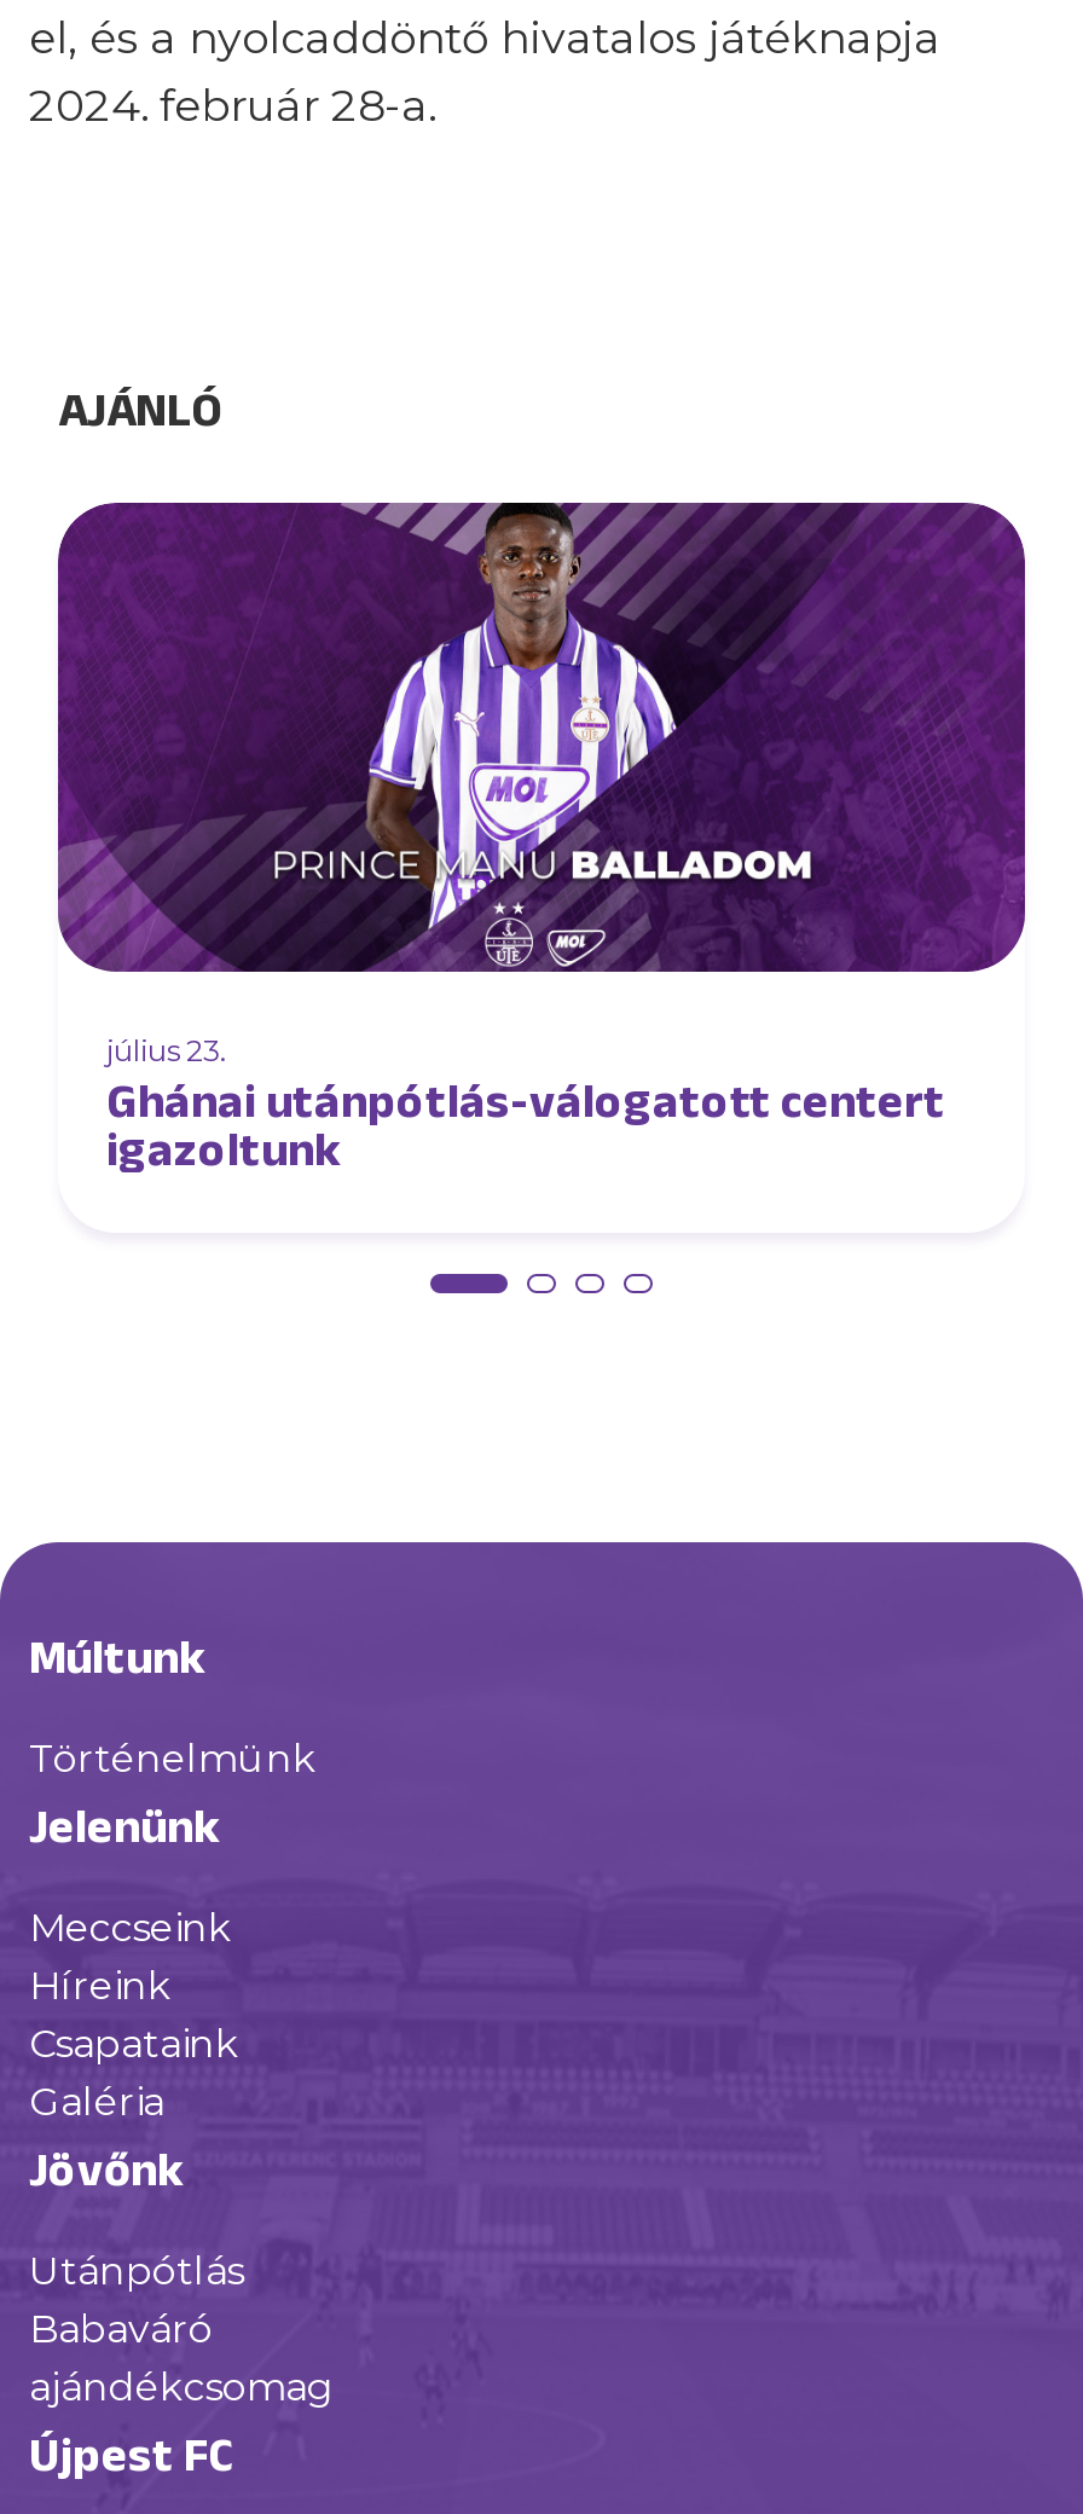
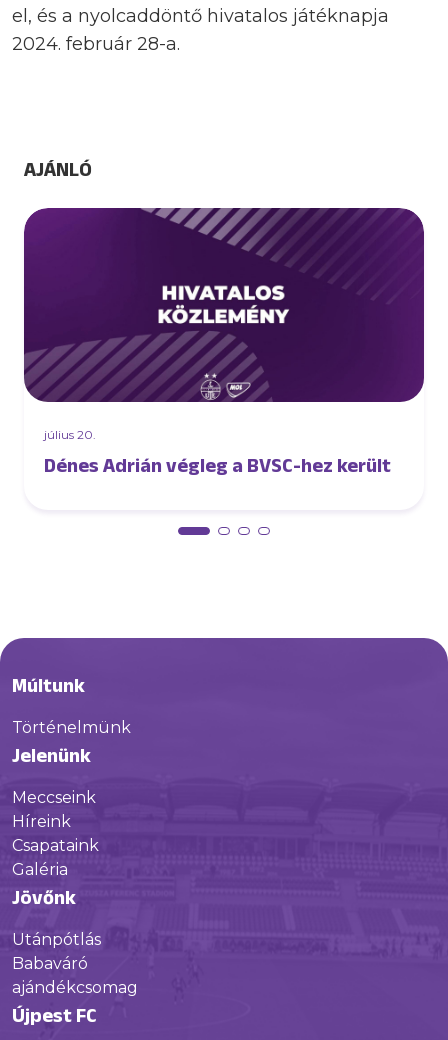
- [image]
- július 23.
- Ghánai utánpótlás-válogatott centert
- igazoltunk
+ [image]
+ július 20.
+ Dénes Adrián végleg a BVSC-hez került
